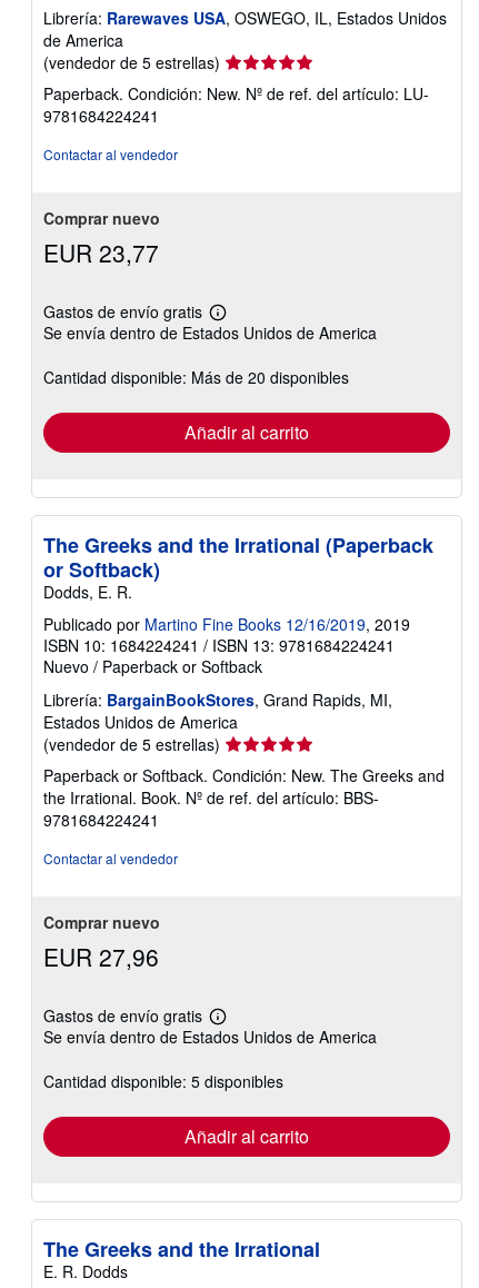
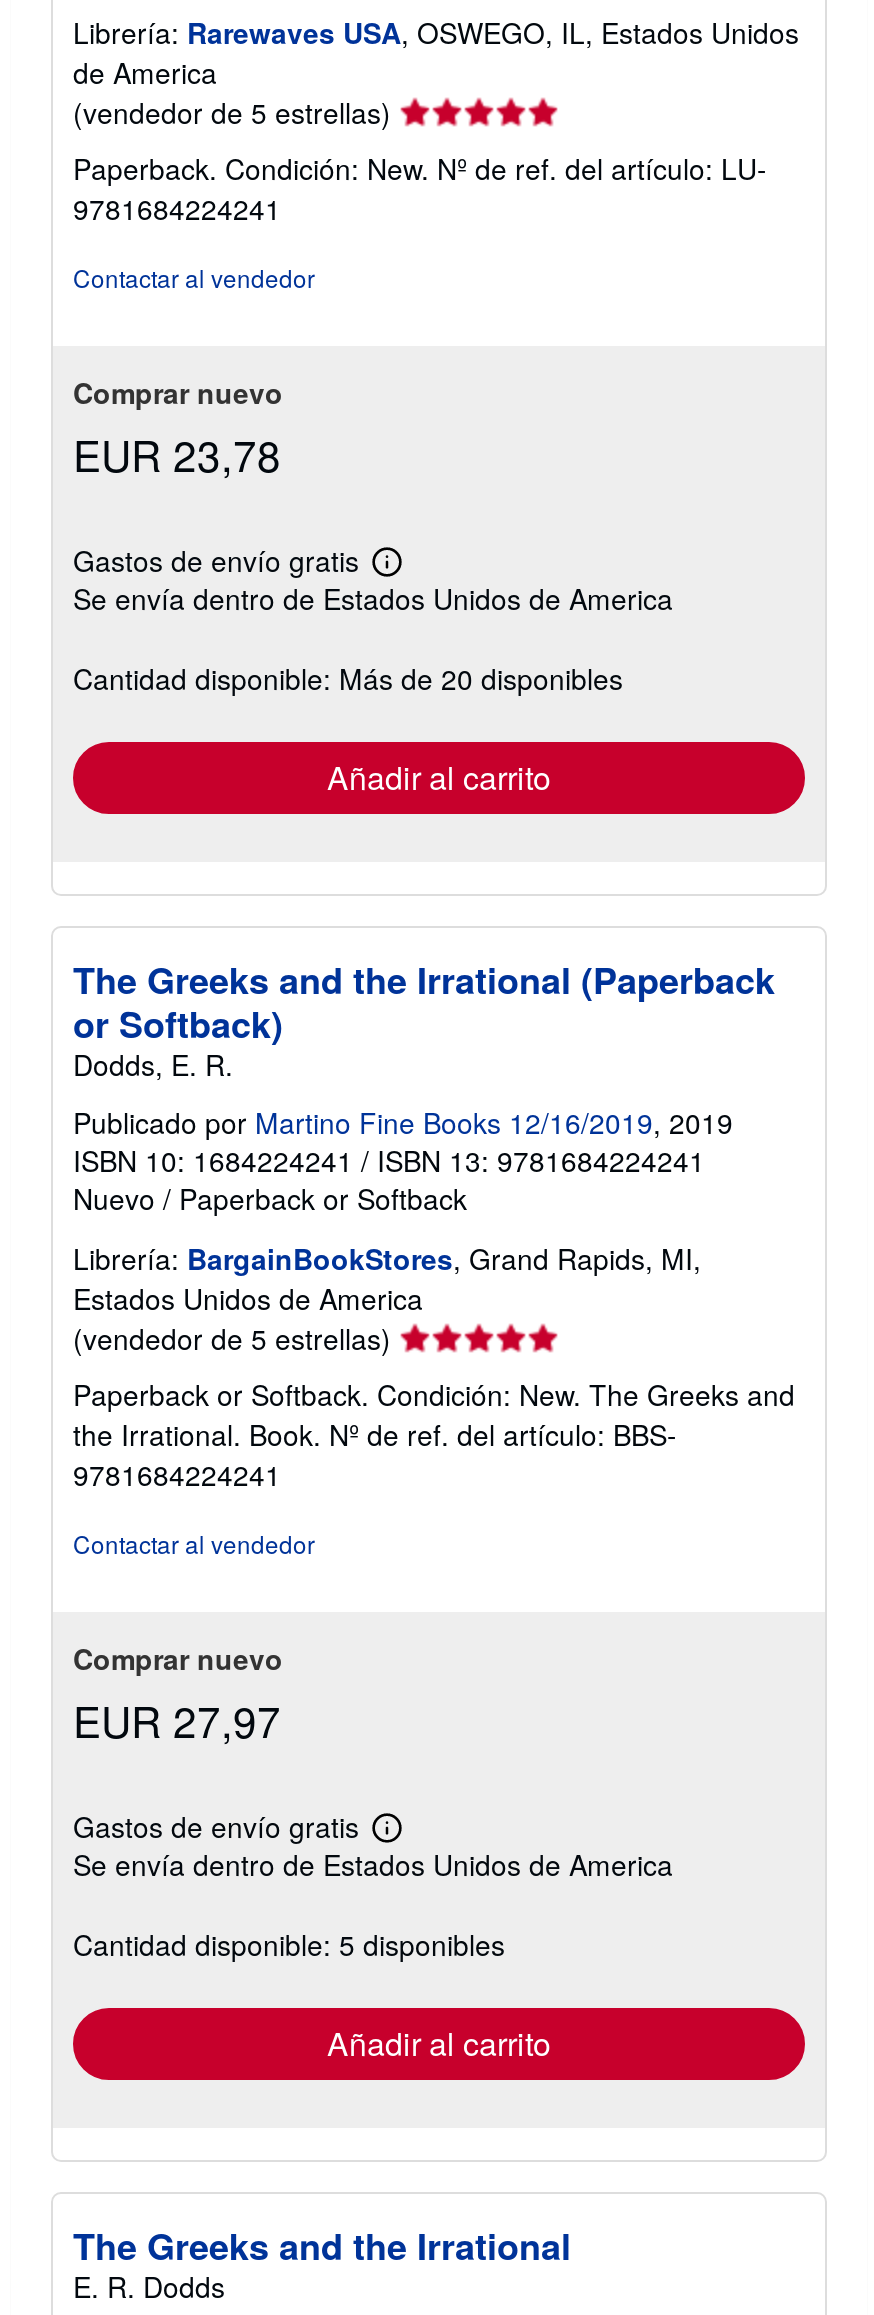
- EUR 23,77
+ EUR 23,78

- EUR 27,96
+ EUR 27,97
